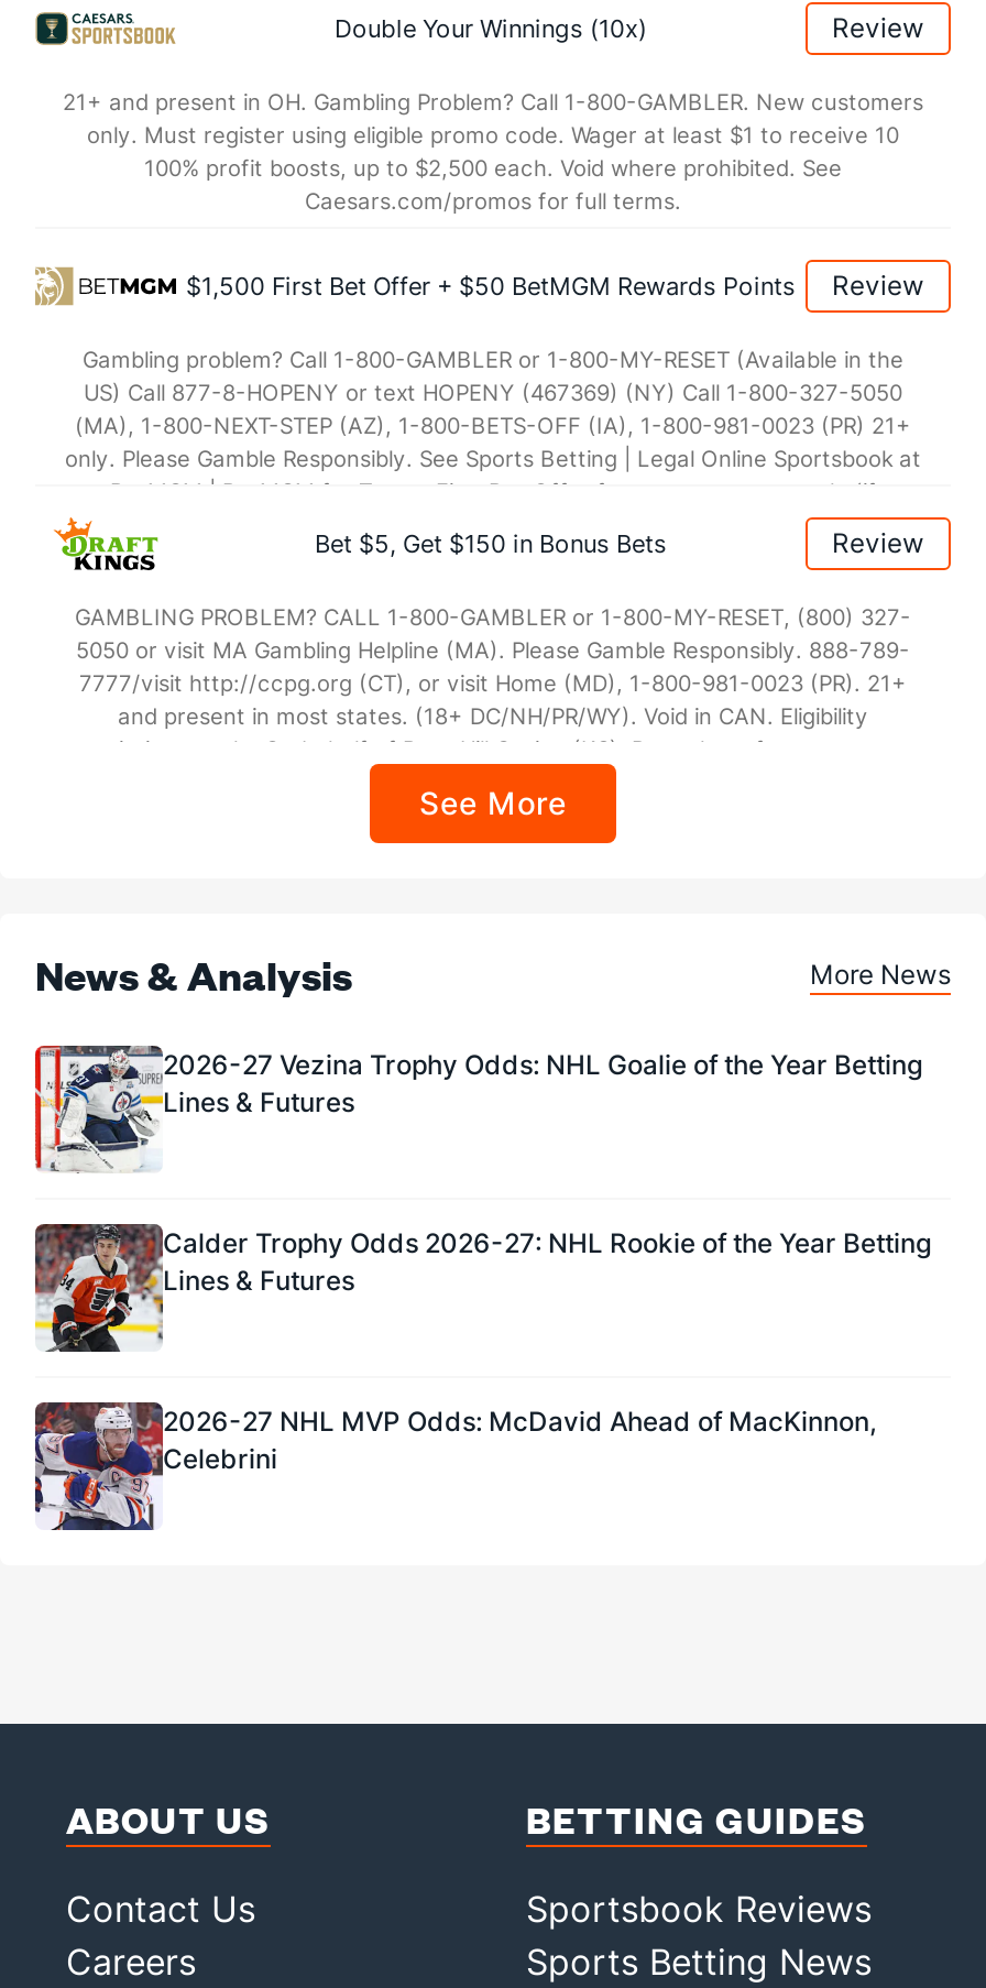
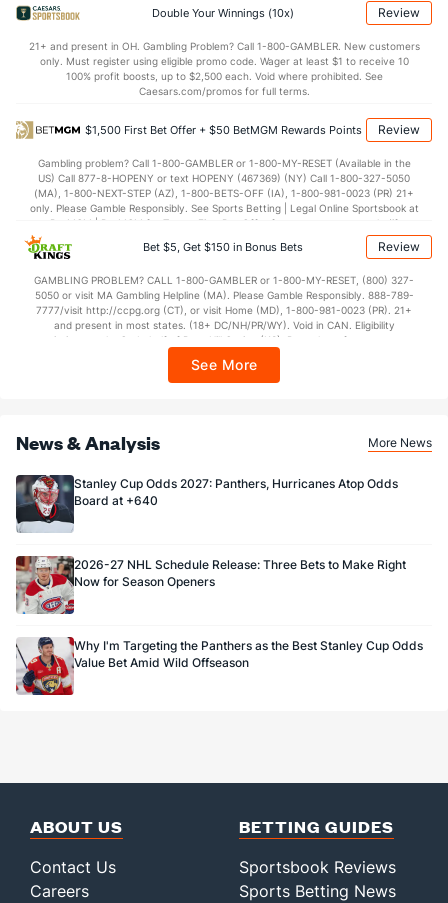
- [image]
- 2026-27 Vezina Trophy Odds: NHL Goalie of the Year Betting
- Lines & Futures
+ [image]
+ Stanley Cup Odds 2027: Panthers, Hurricanes Atop Odds
+ Board at +640

- [image]
- Calder Trophy Odds 2026-27: NHL Rookie of the Year Betting
- Lines & Futures
+ [image]
+ 2026-27 NHL Schedule Release: Three Bets to Make Right
+ Now for Season Openers

- [image]
- 2026-27 NHL MVP Odds: McDavid Ahead of MacKinnon,
- Celebrini
+ [image]
+ Why I'm Targeting the Panthers as the Best Stanley Cup Odds
+ Value Bet Amid Wild Offseason
